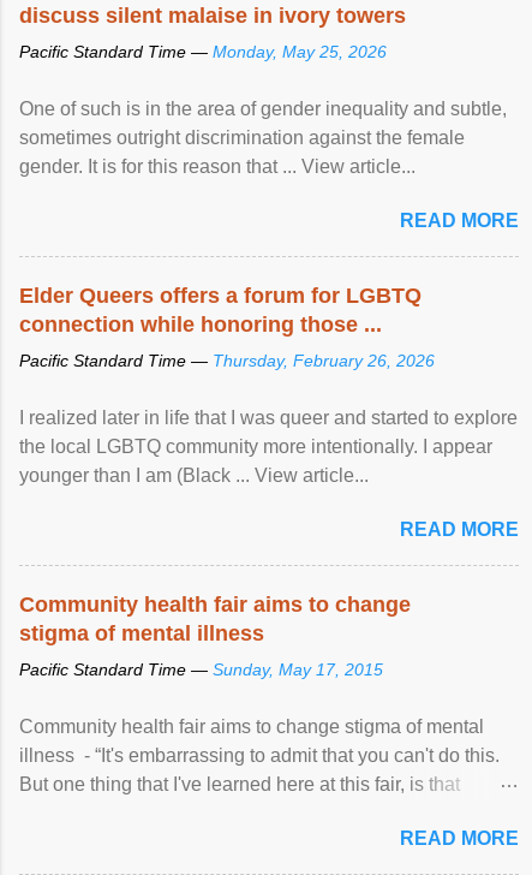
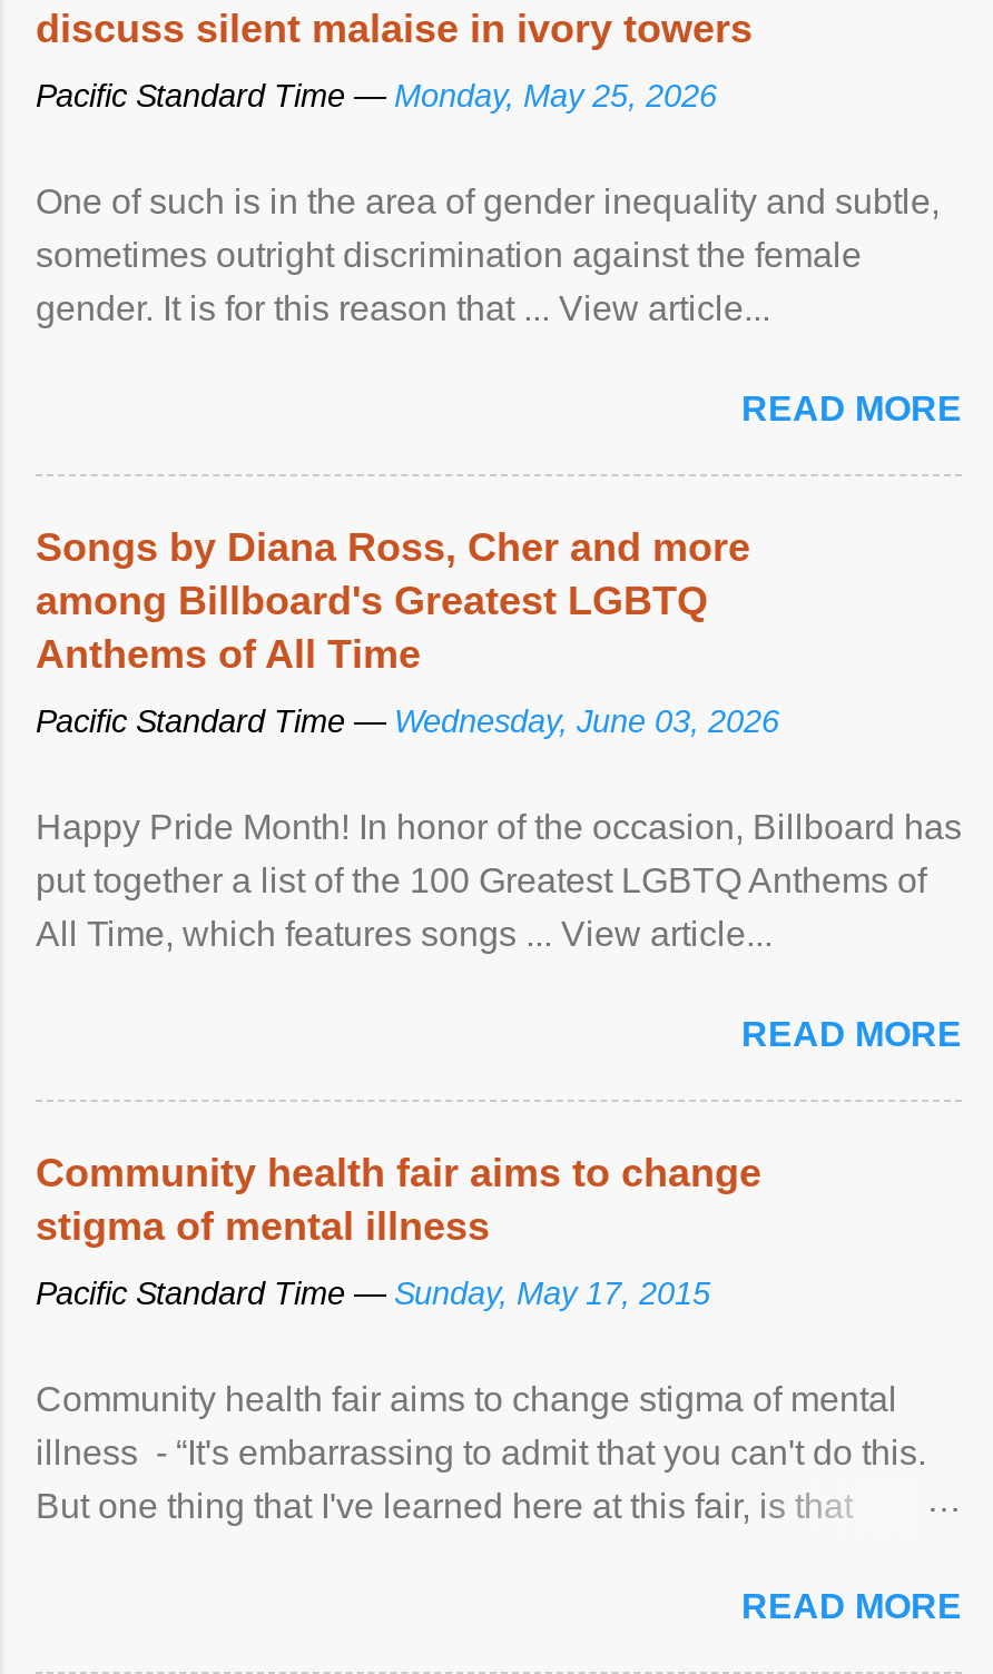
- Elder Queers offers a forum for LGBTQ
- connection while honoring those ...
+ Songs by Diana Ross, Cher and more
+ among Billboard's Greatest LGBTQ
+ Anthems of All Time

- Pacific Standard Time — Thursday, February 26, 2026
+ Pacific Standard Time — Wednesday, June 03, 2026

- I realized later in life that I was queer and started to explore
- the local LGBTQ community more intentionally. I appear
- younger than I am (Black ... View article...
+ Happy Pride Month! In honor of the occasion, Billboard has
+ put together a list of the 100 Greatest LGBTQ Anthems of
+ All Time, which features songs ... View article...
